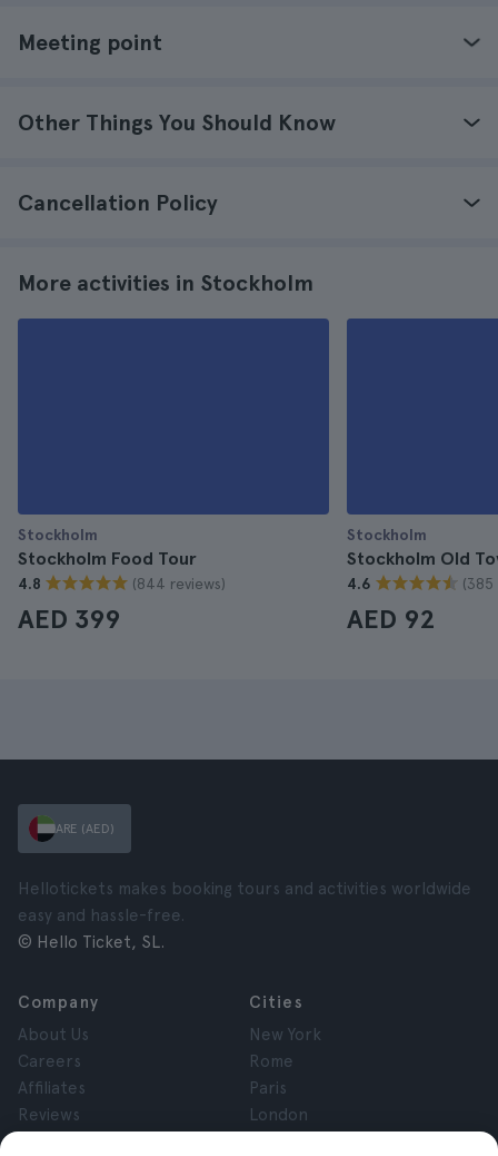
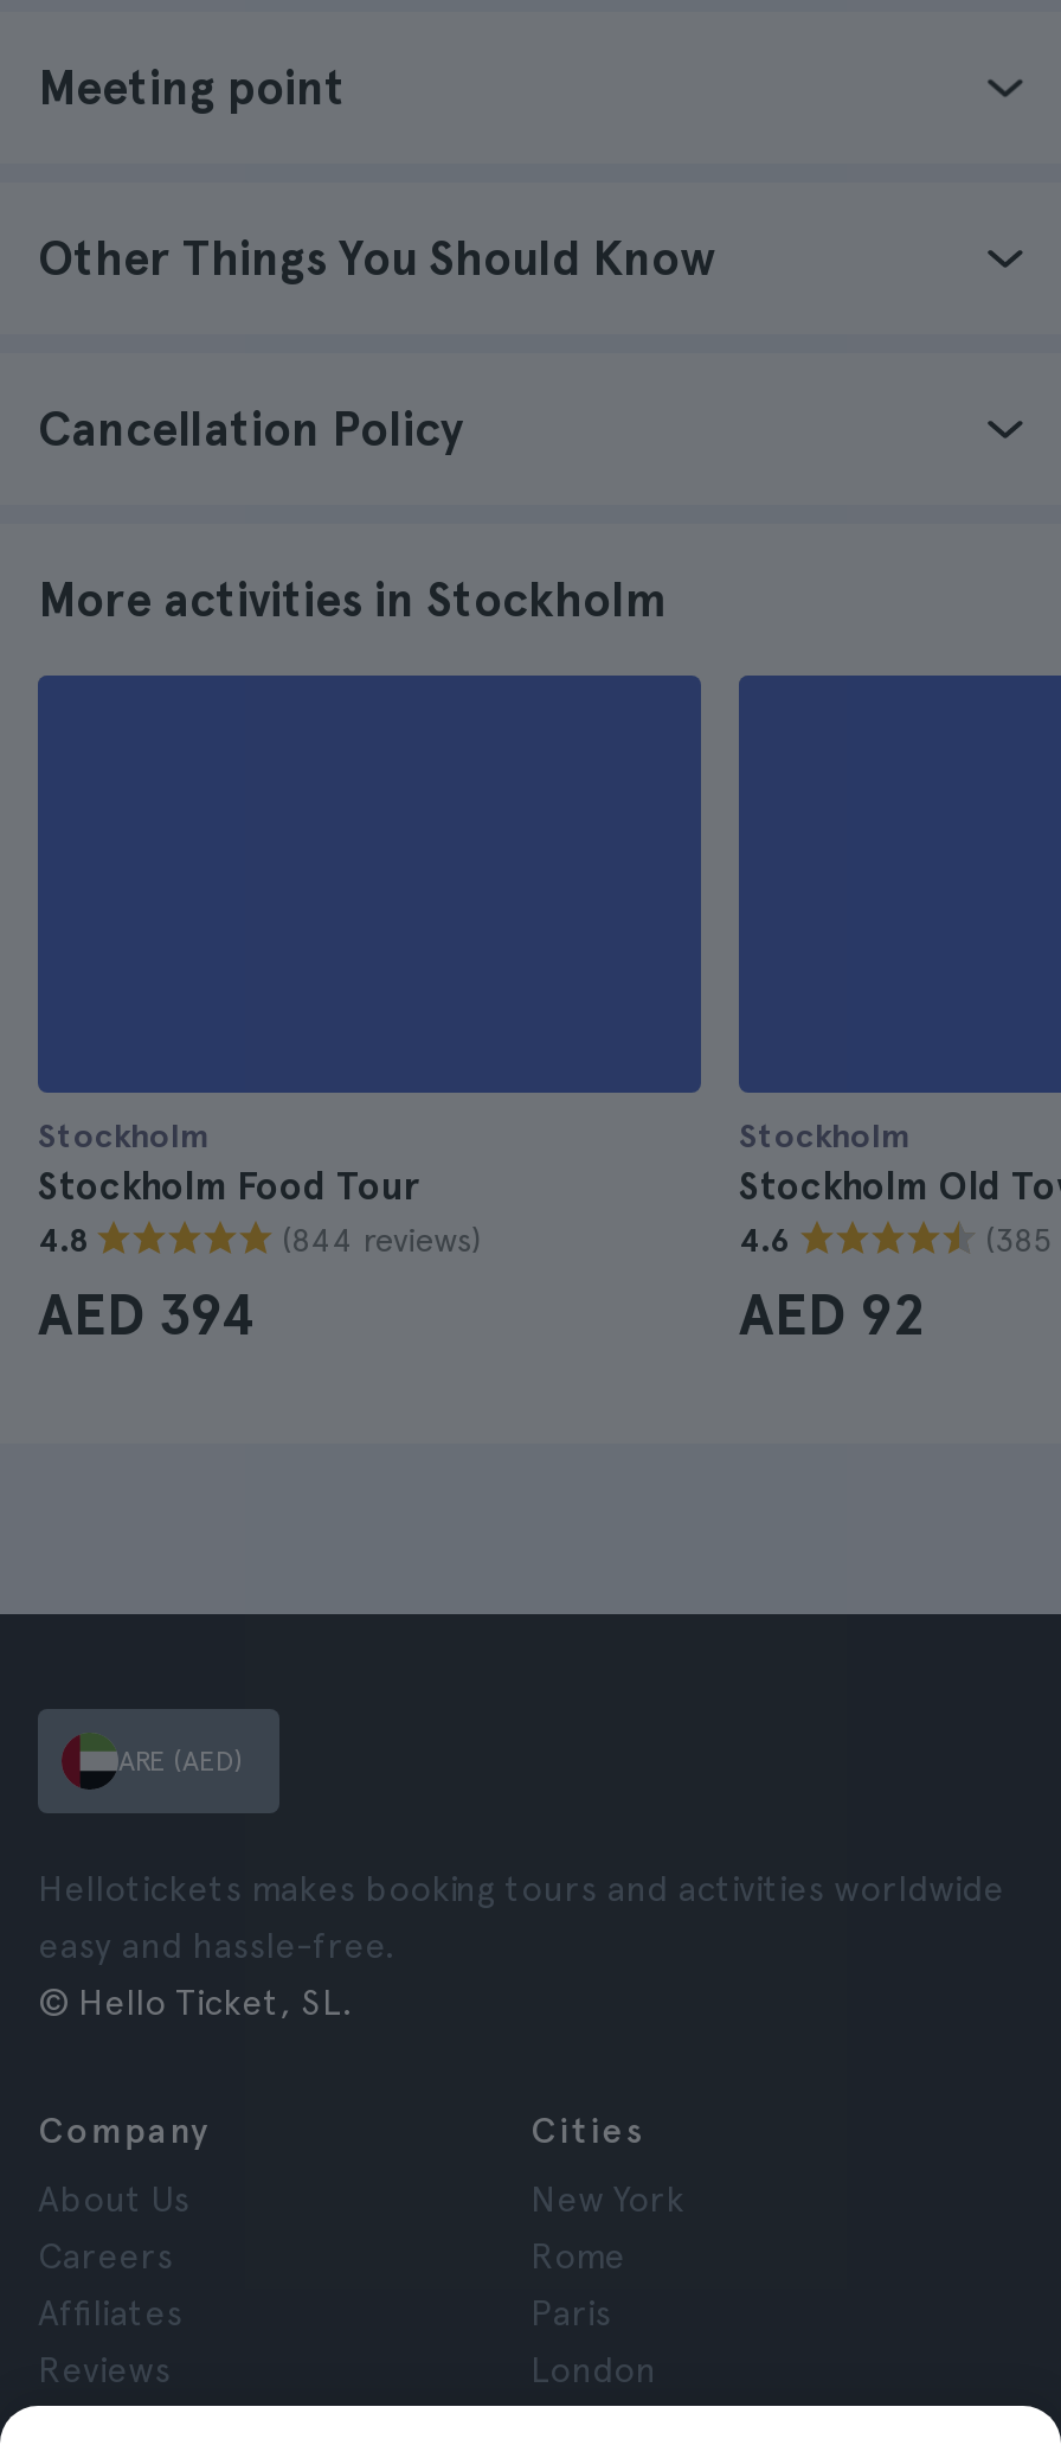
- AED 399
+ AED 394
